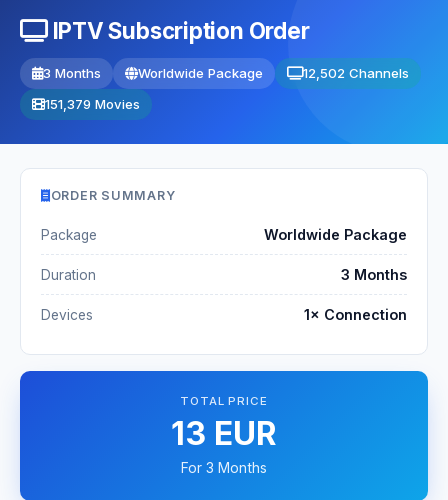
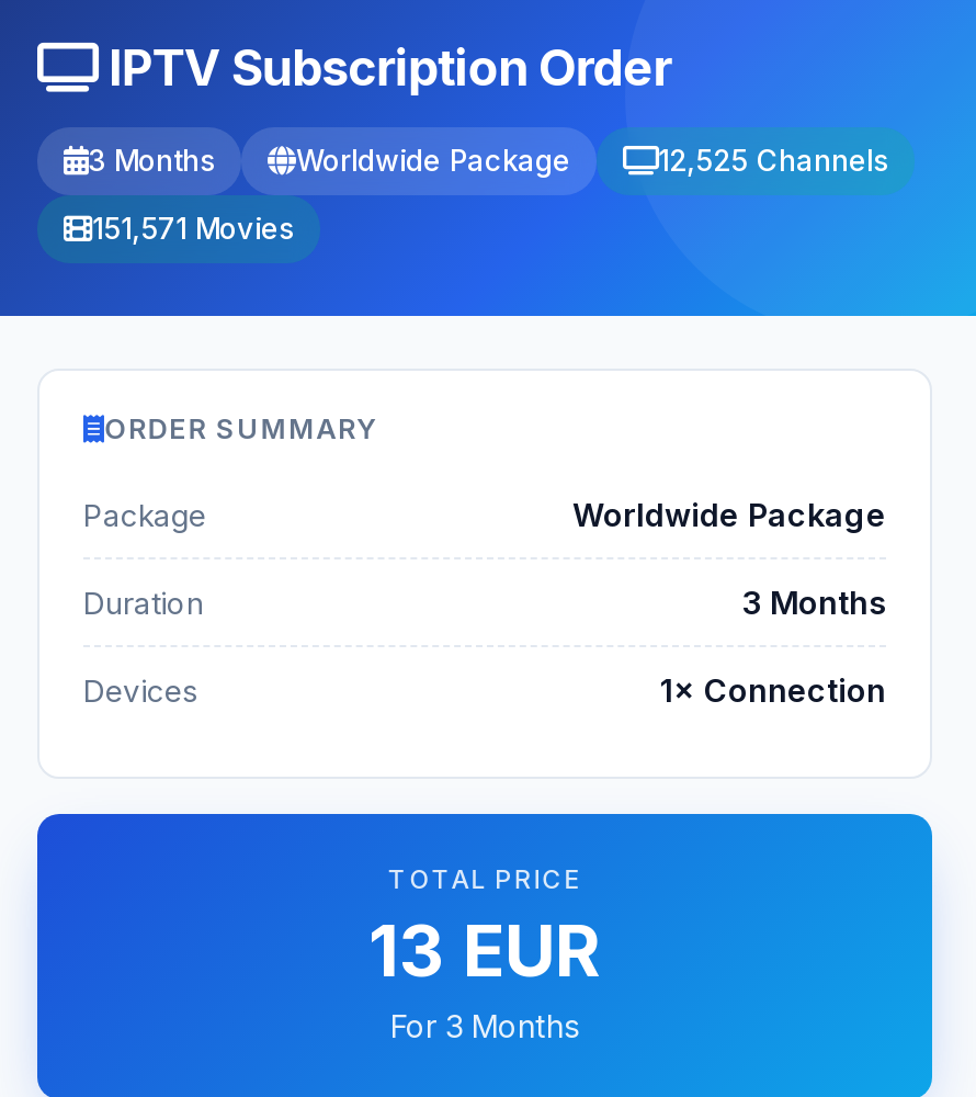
- 12,502 Channels
+ 12,525 Channels

- 151,379 Movies
+ 151,571 Movies
